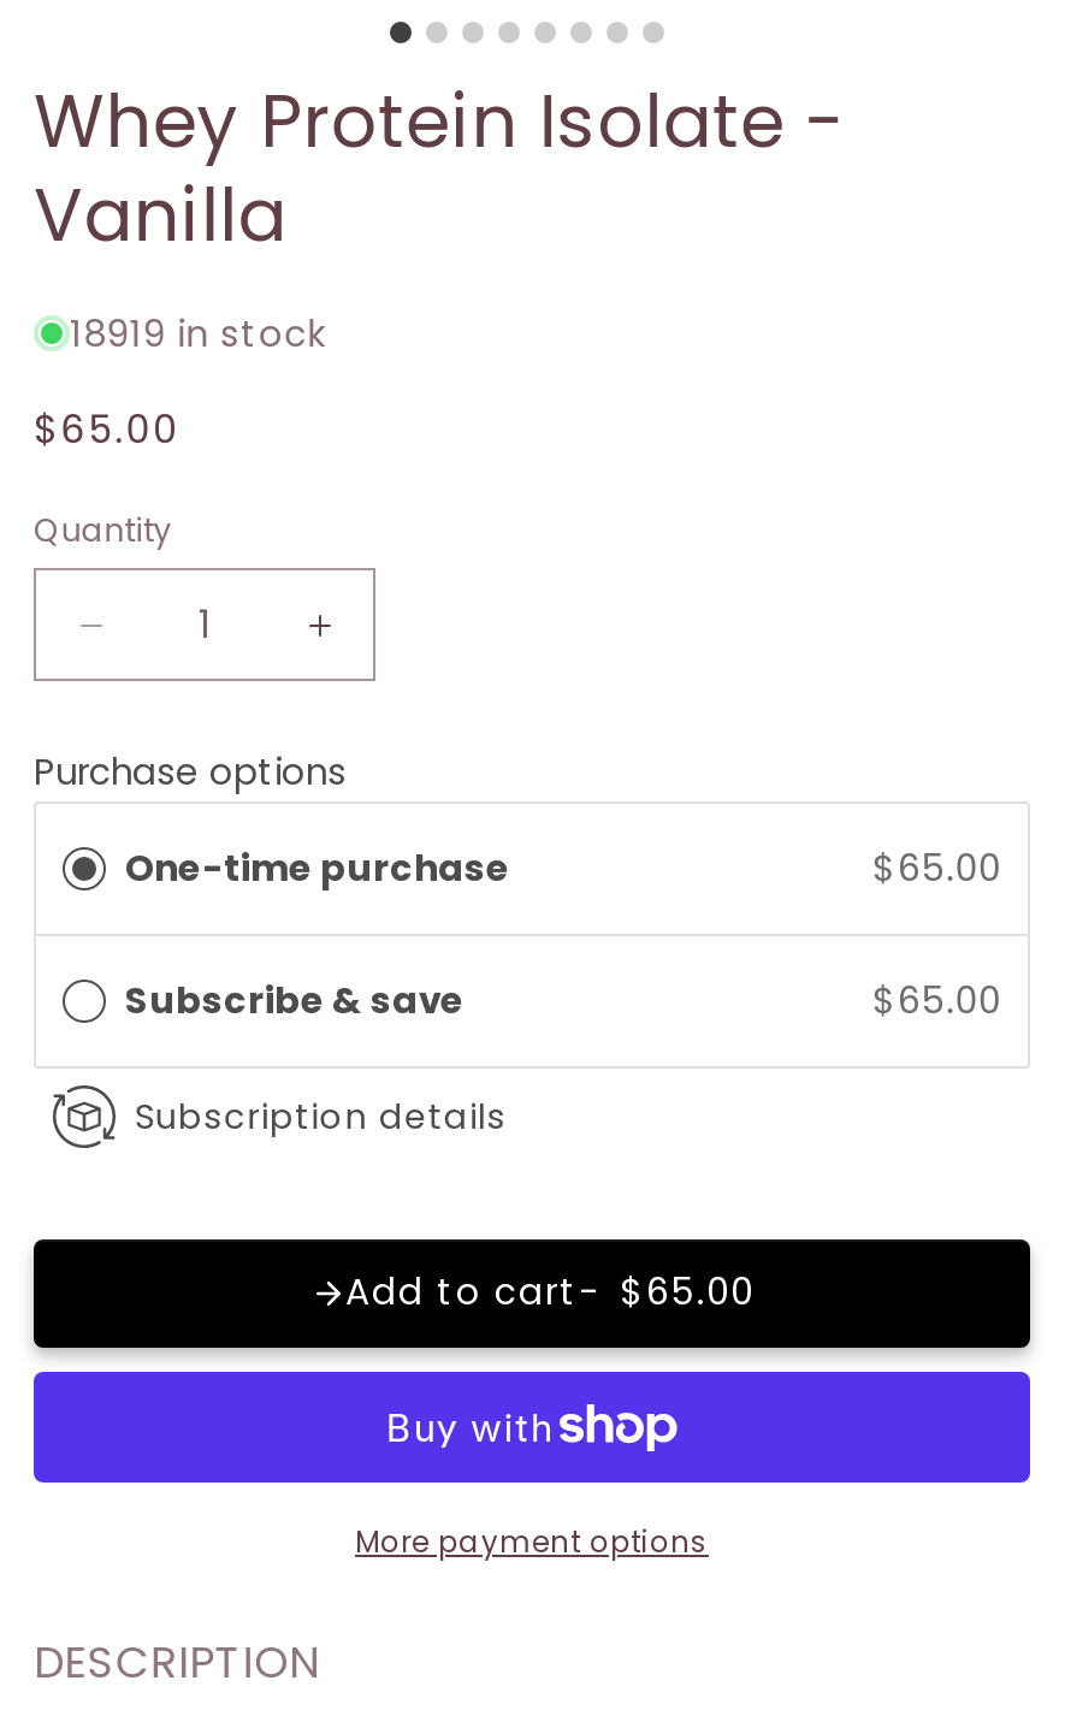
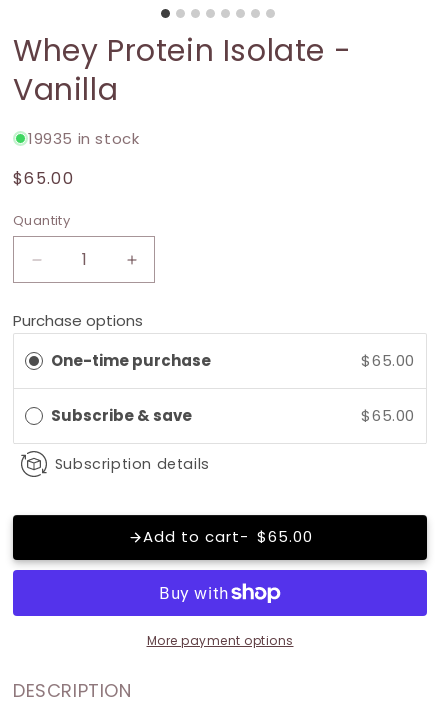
- 18919 in stock
+ 19935 in stock
